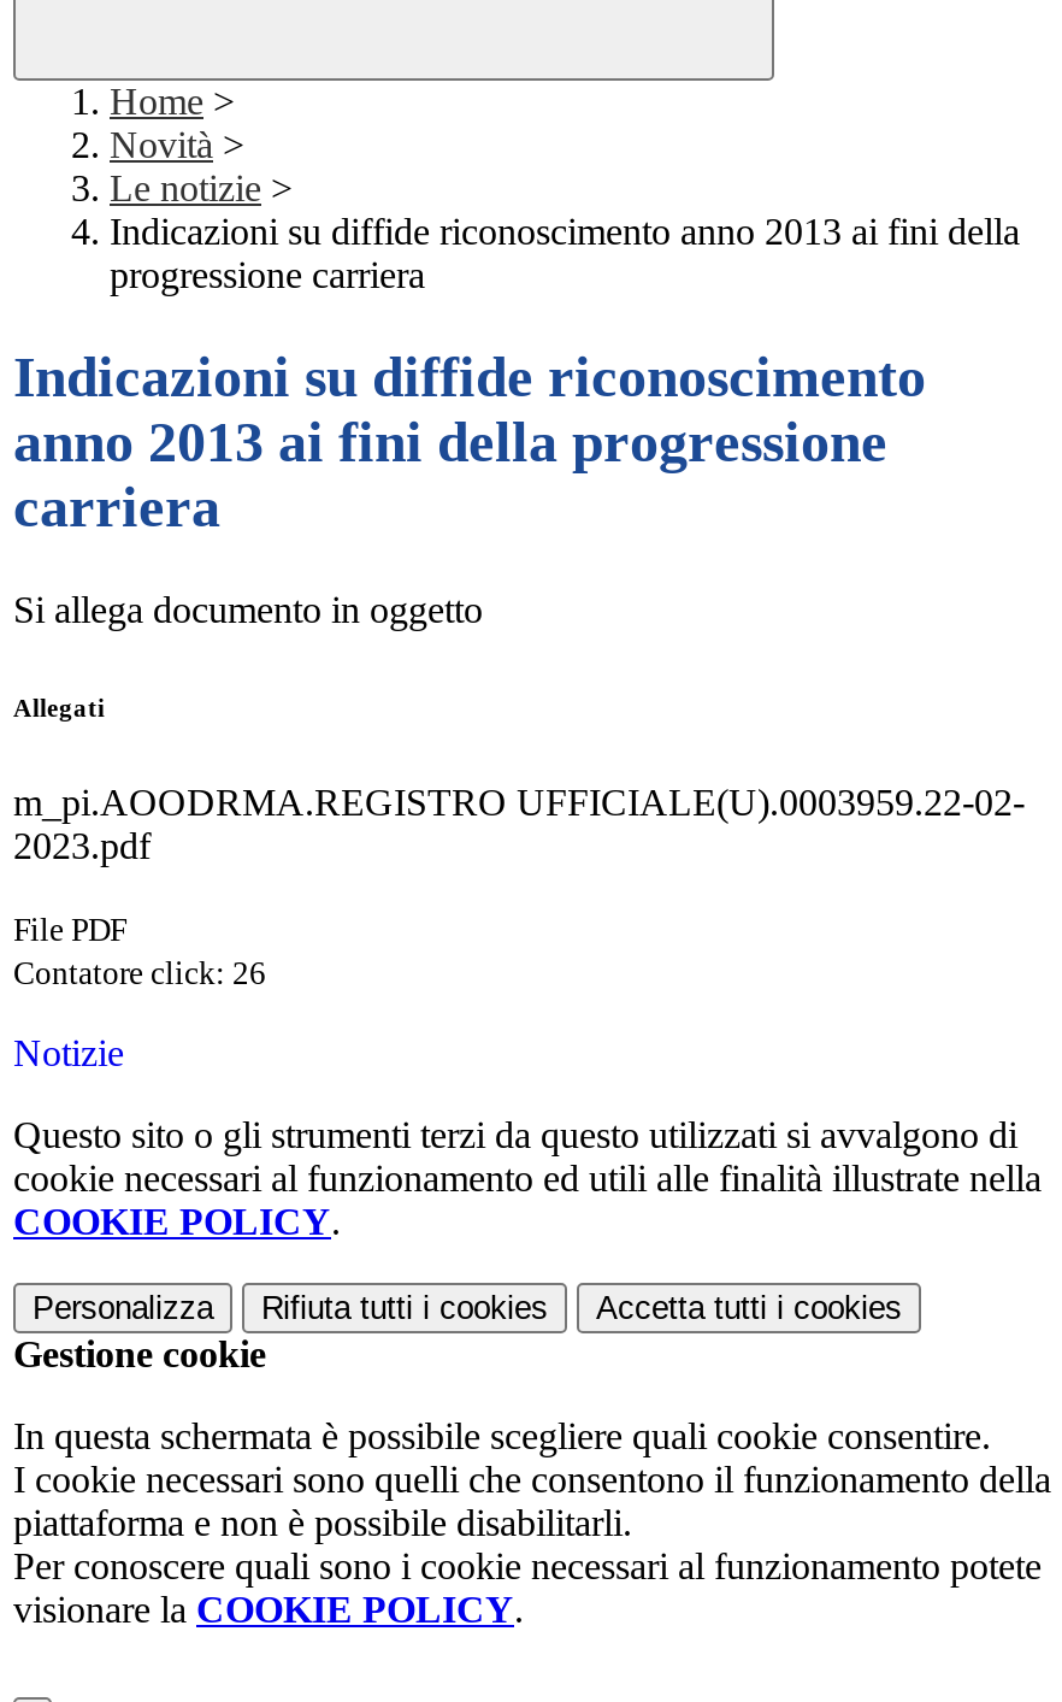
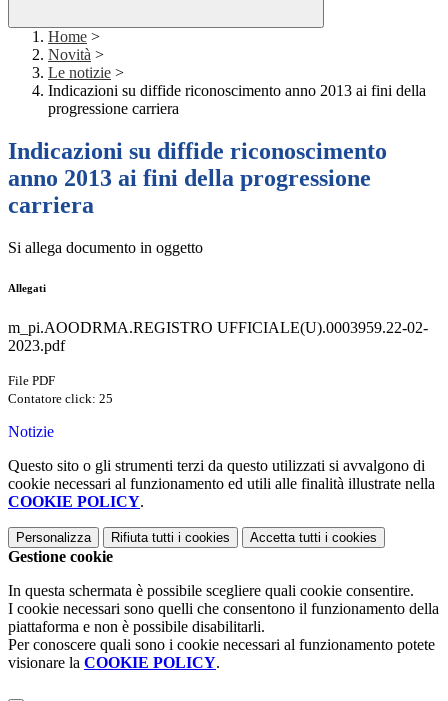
- Contatore click: 26
+ Contatore click: 25
